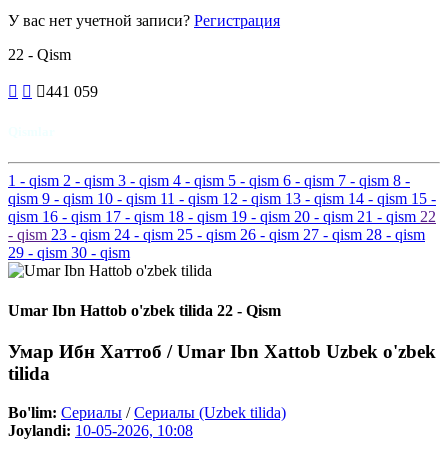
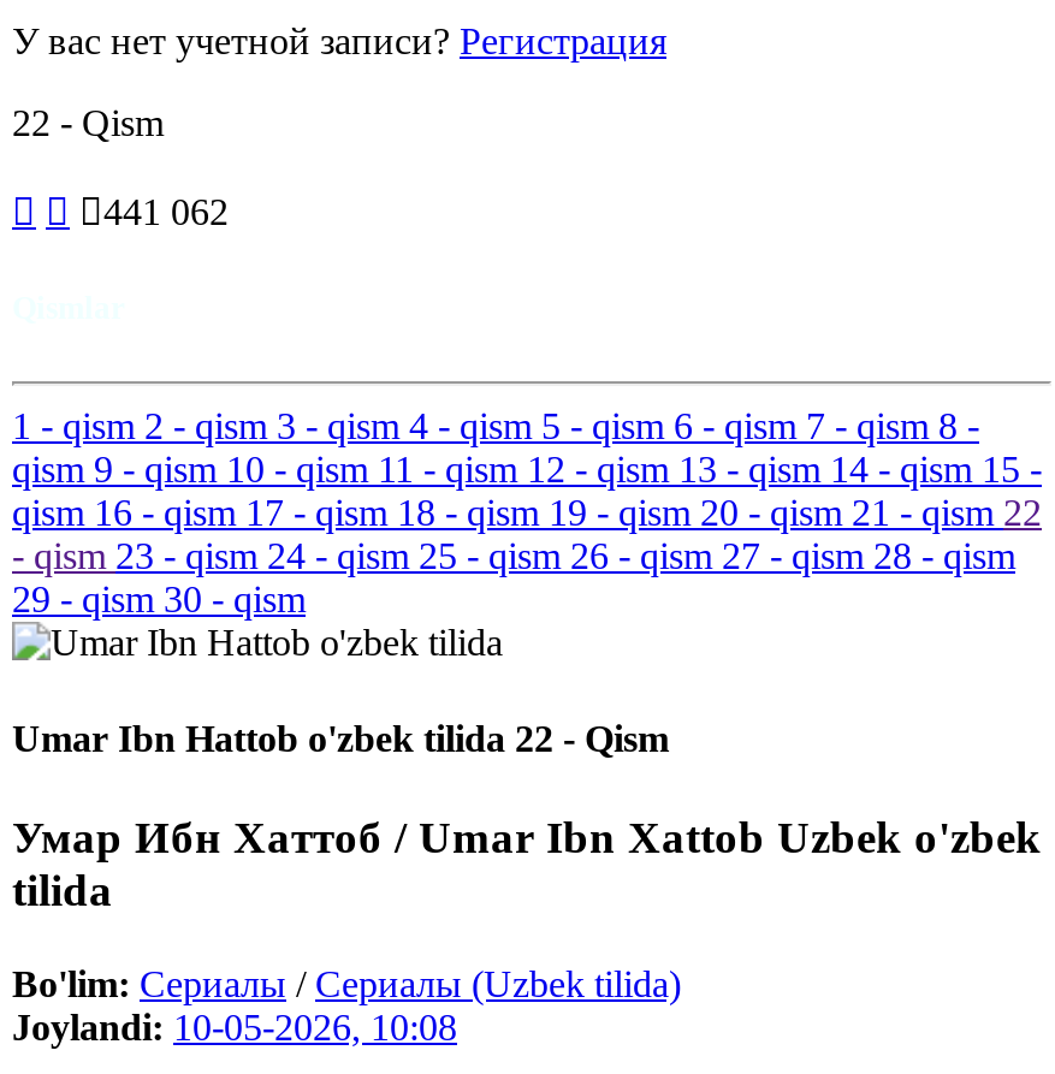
- 441 059
+ 441 062
